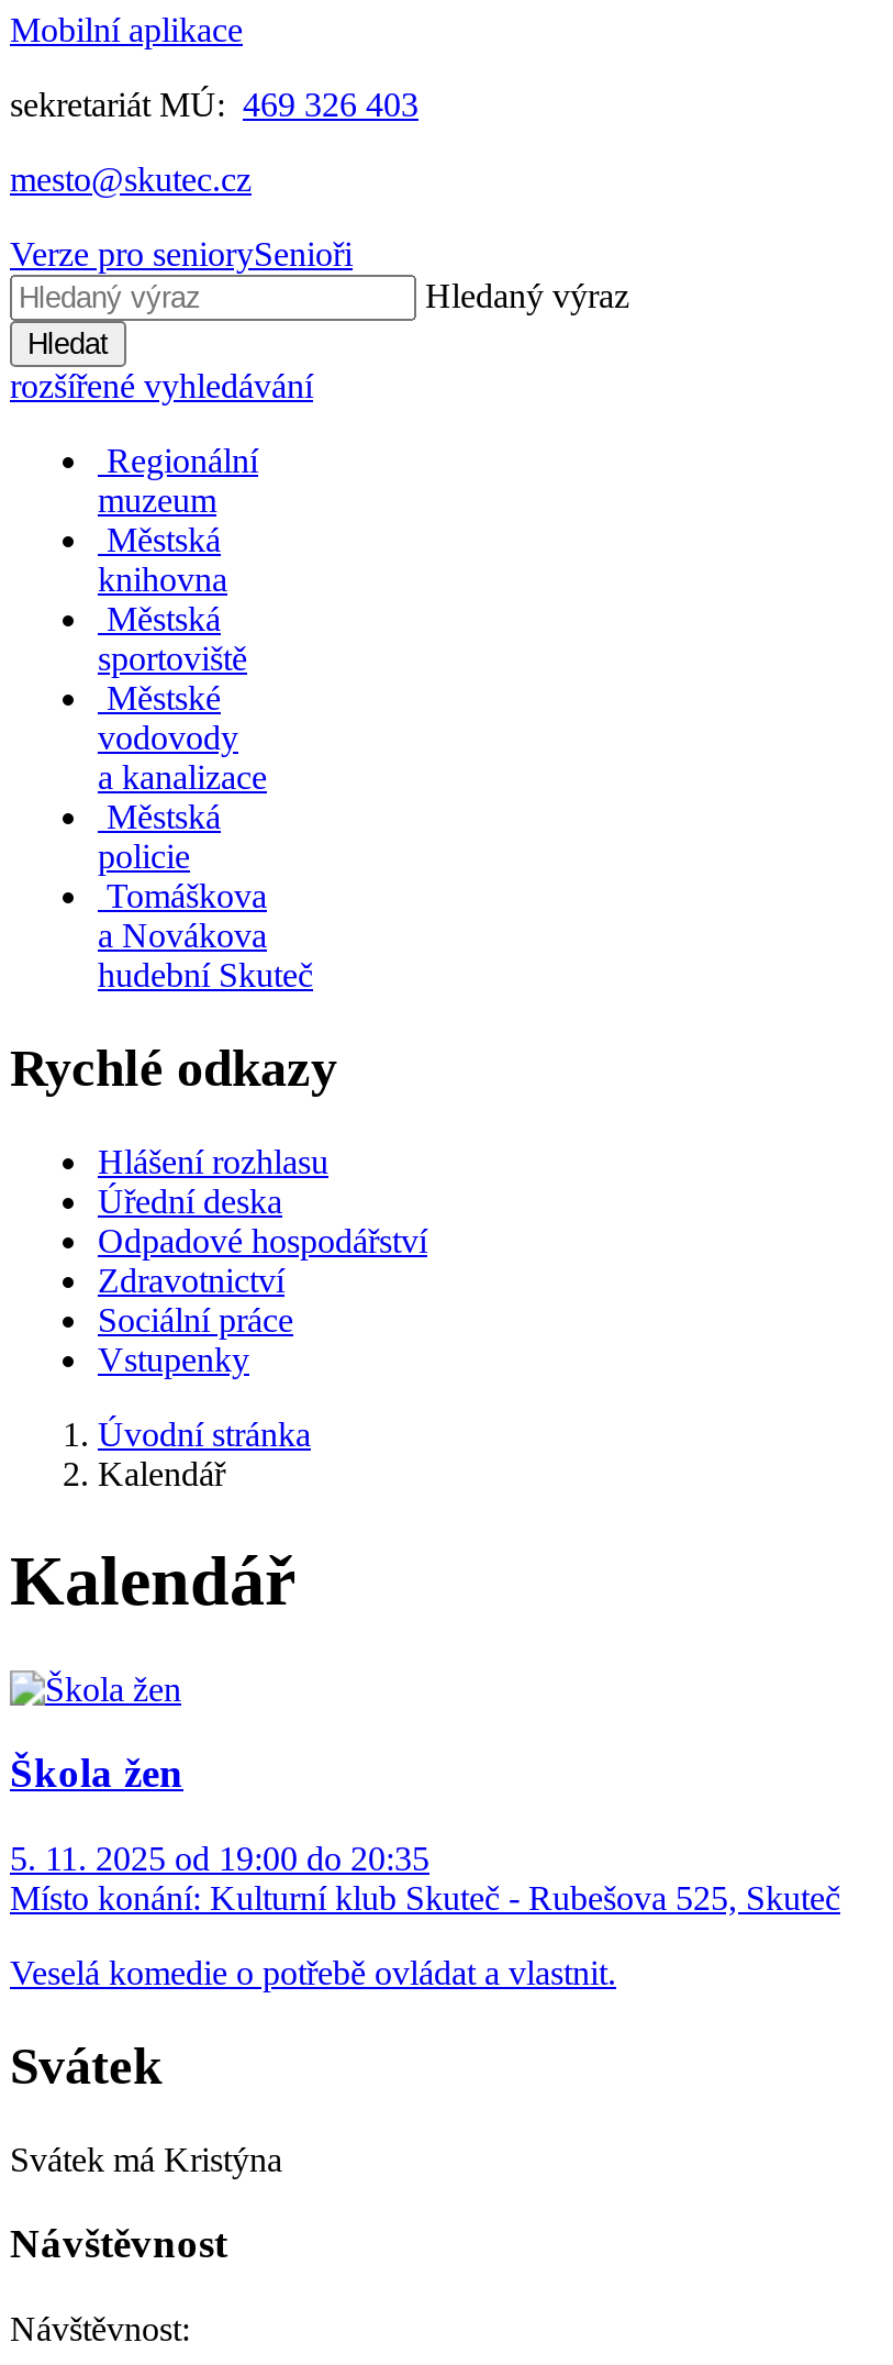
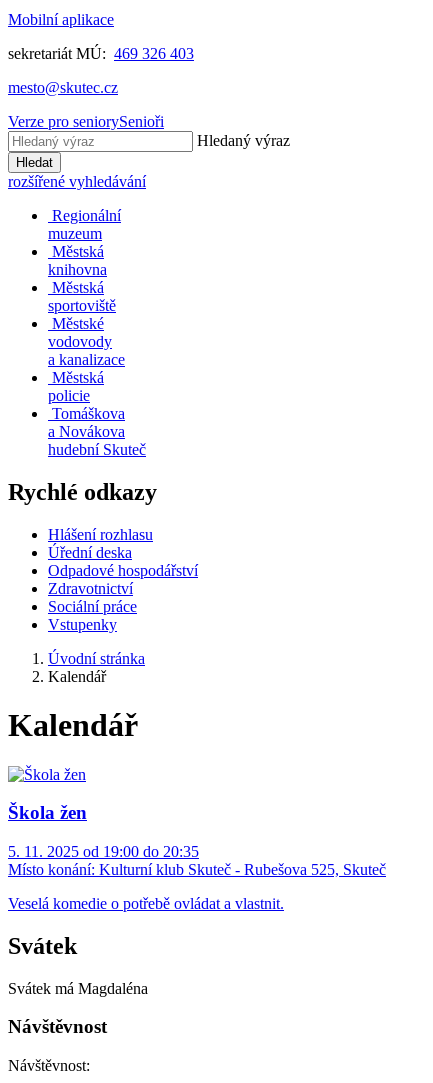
- Svátek má Kristýna
+ Svátek má Magdaléna
